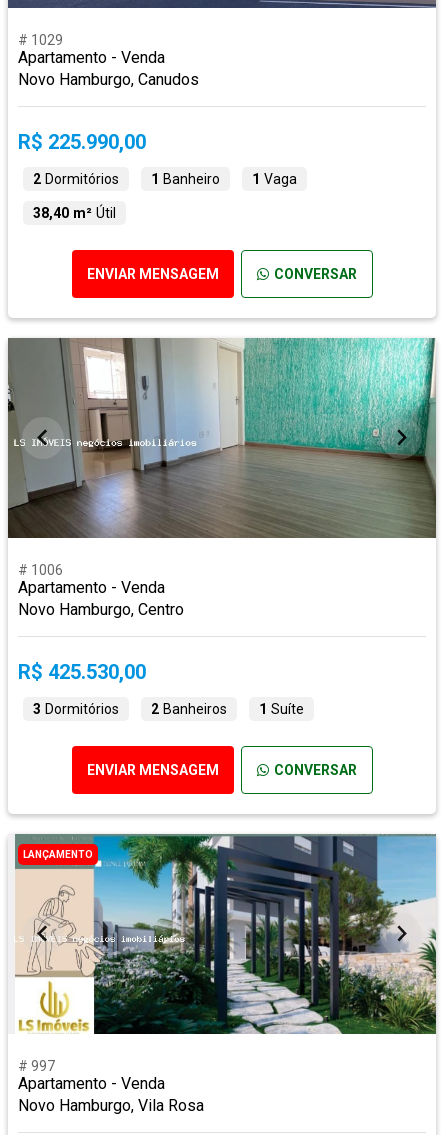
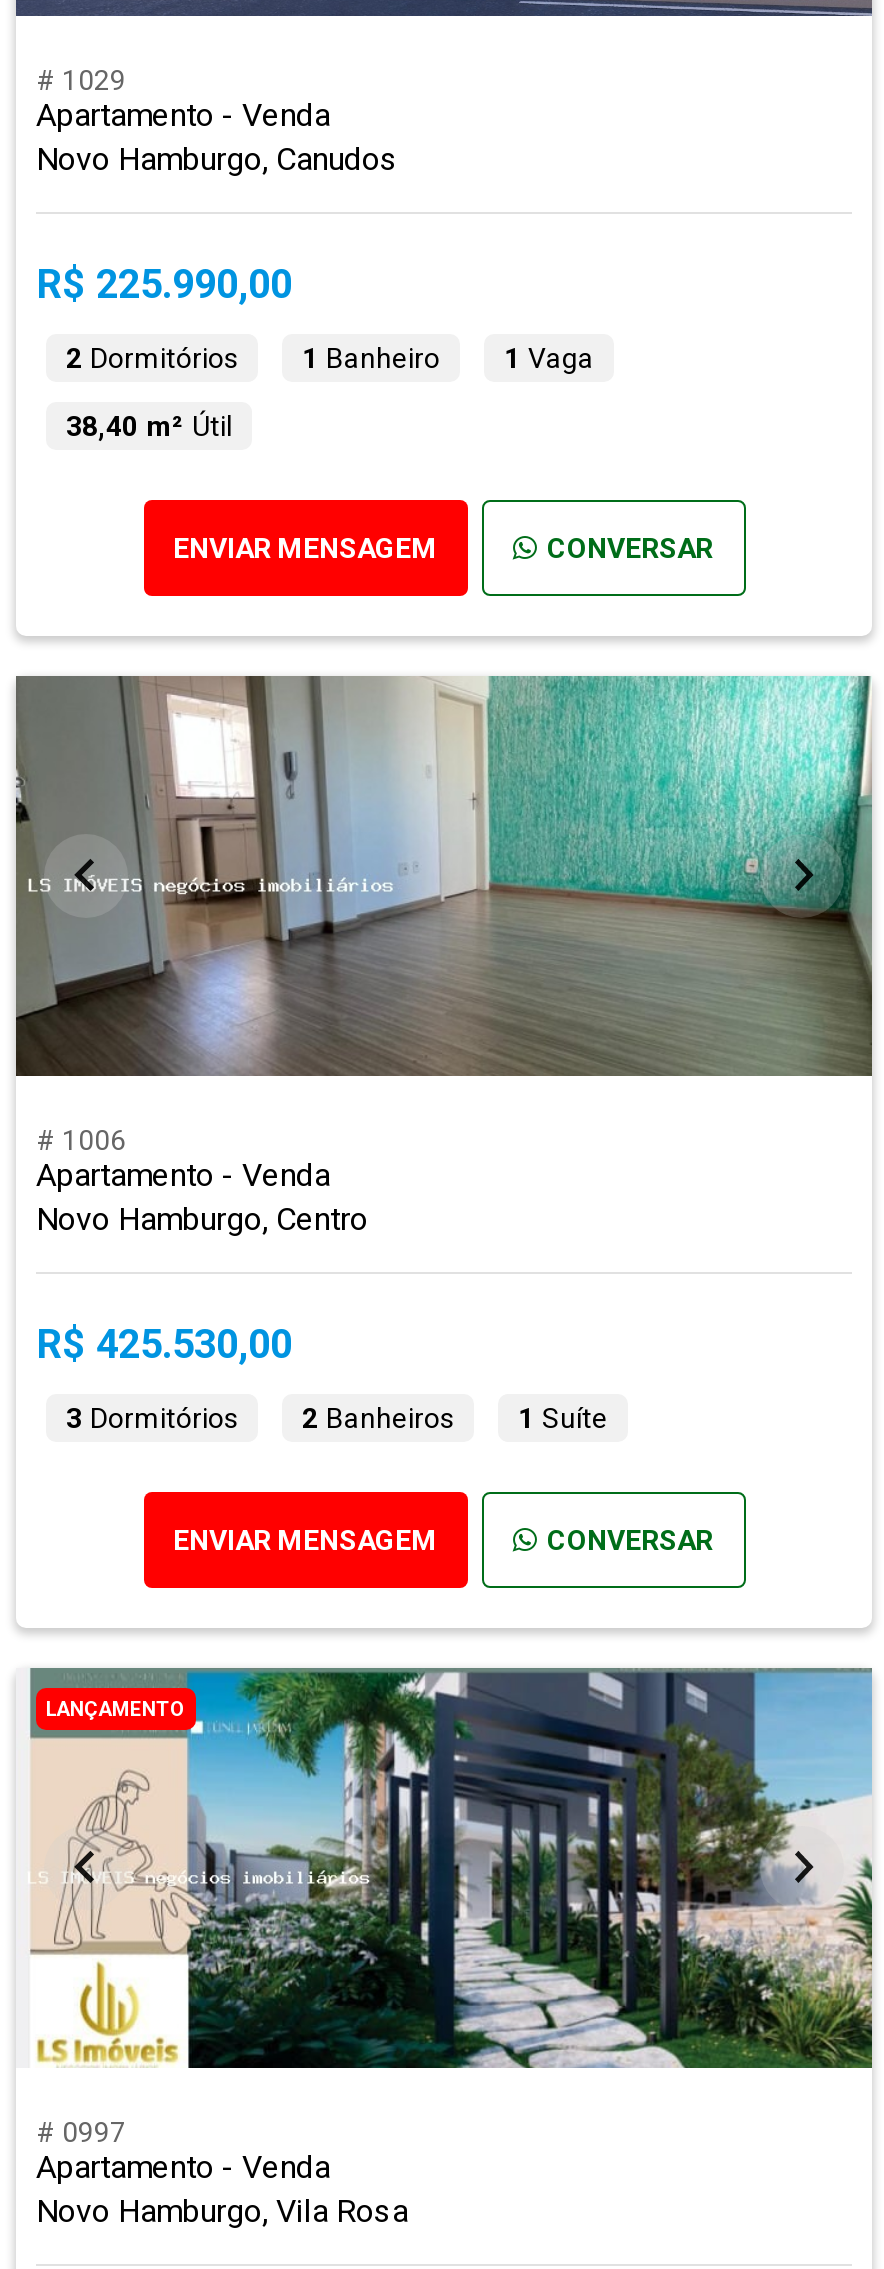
- # 997
+ # 0997
